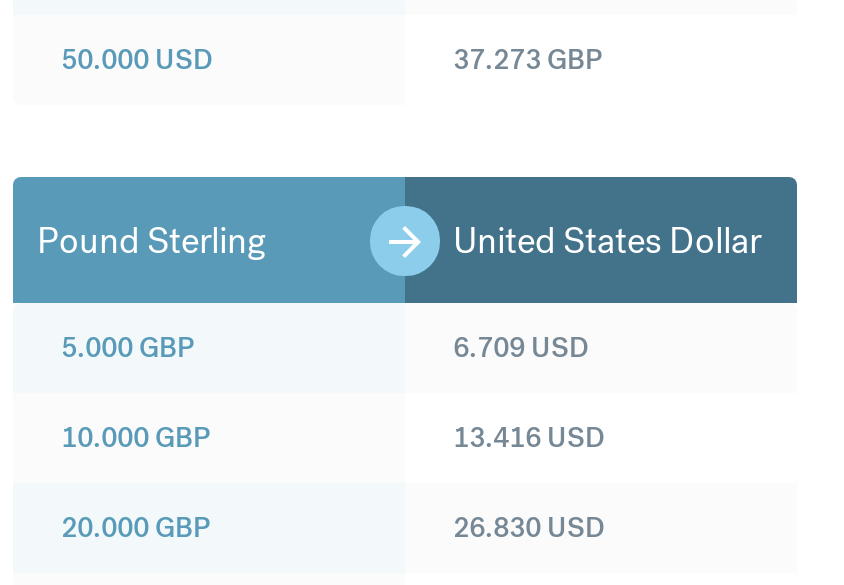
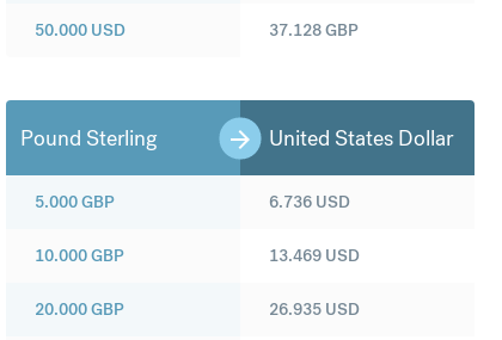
- 37.273 GBP
+ 37.128 GBP

- 6.709 USD
+ 6.736 USD

- 13.416 USD
+ 13.469 USD

- 26.830 USD
+ 26.935 USD
